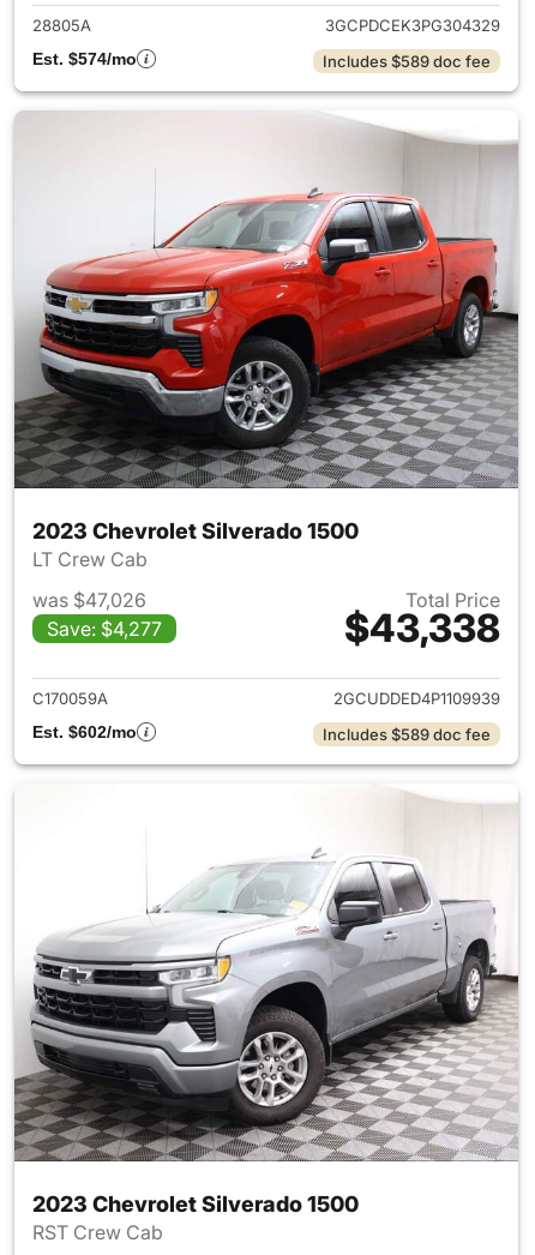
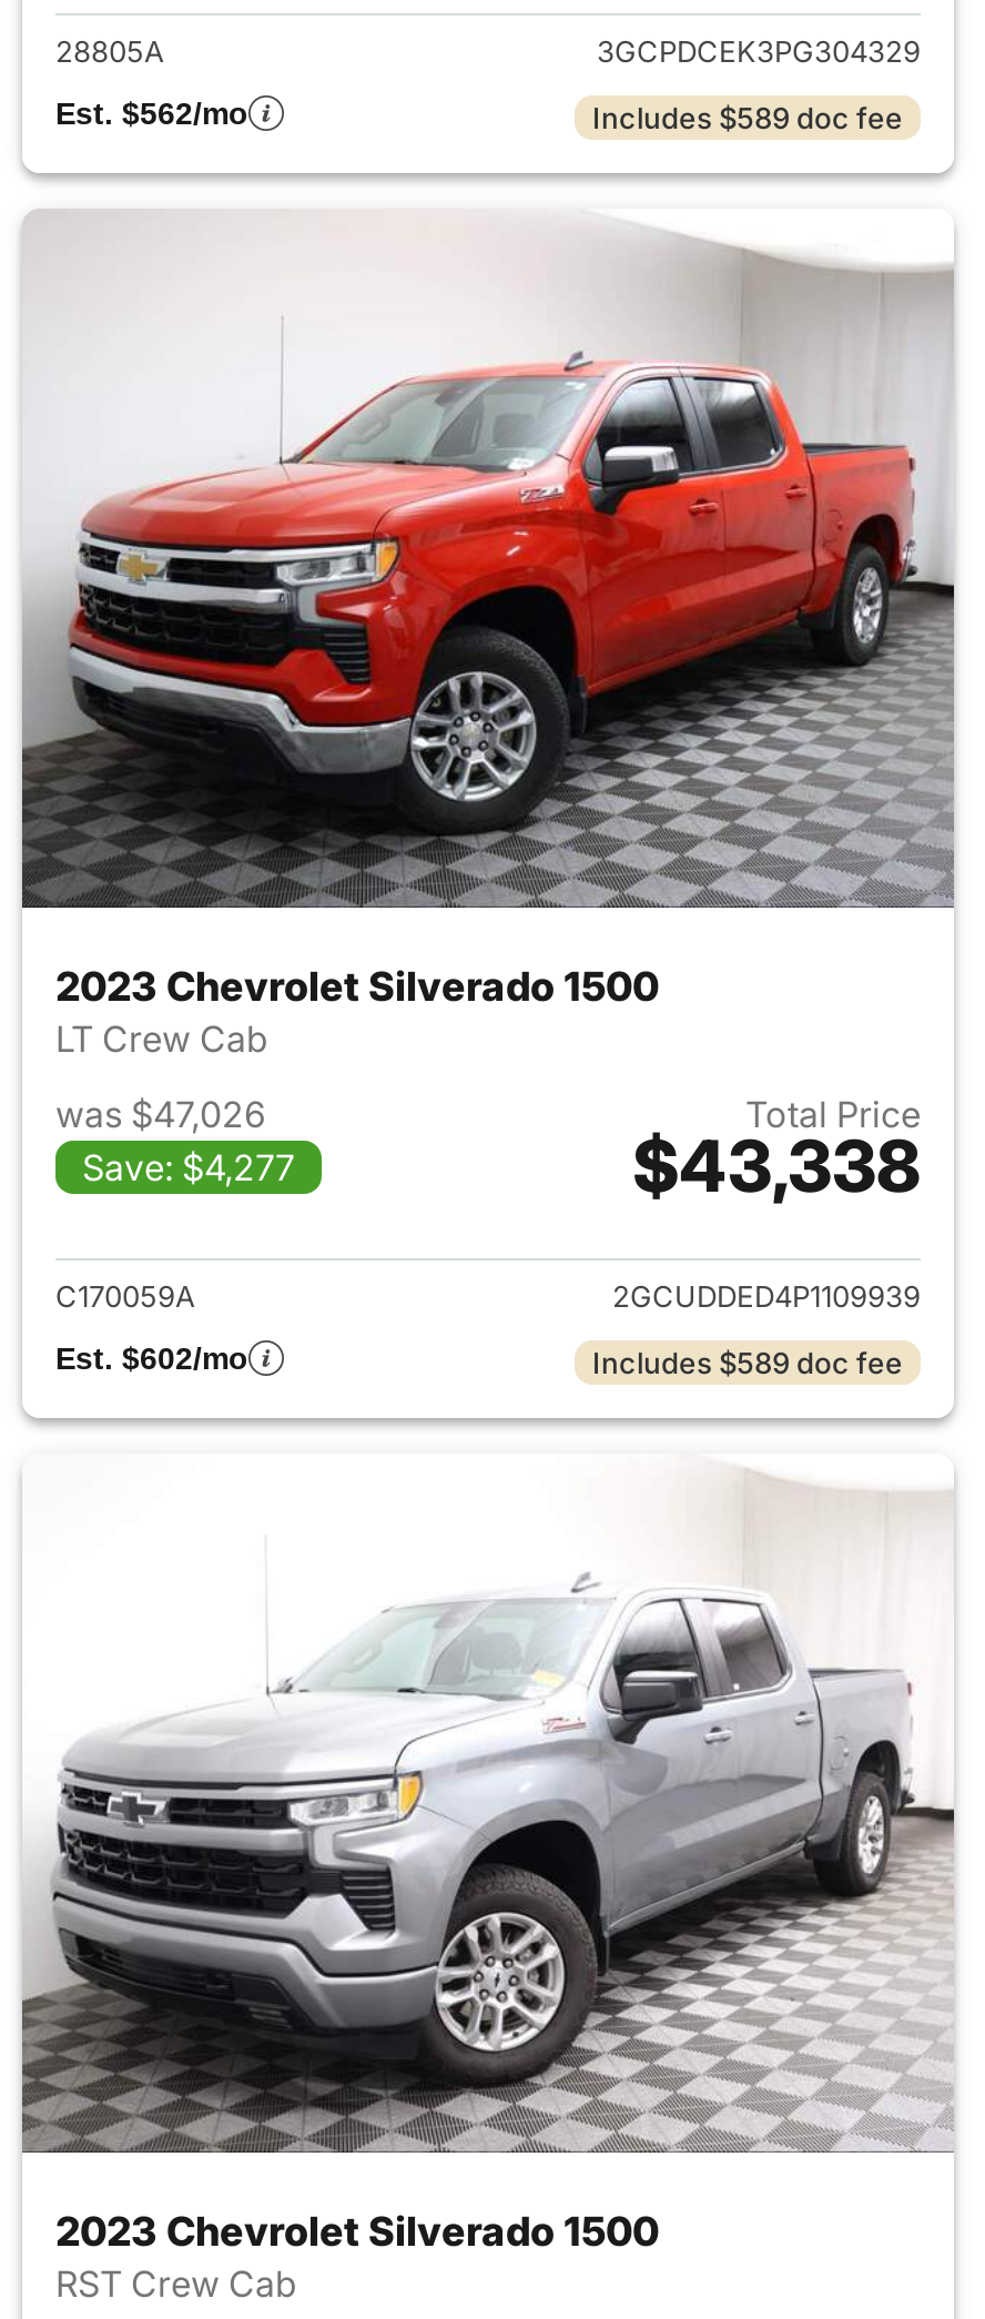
- Est. $574/mo
+ Est. $562/mo
